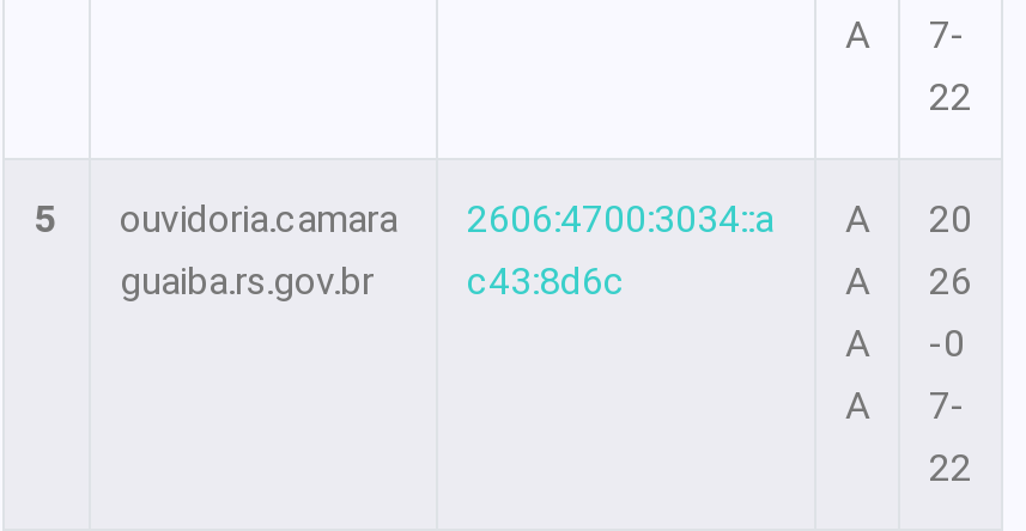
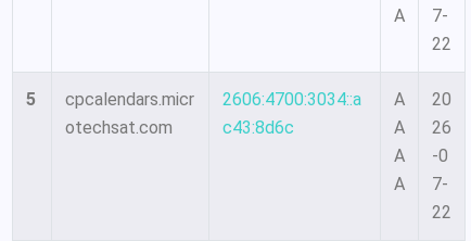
- ouvidoria.camara
- guaiba.rs.gov.br
+ cpcalendars.micr
+ otechsat.com
